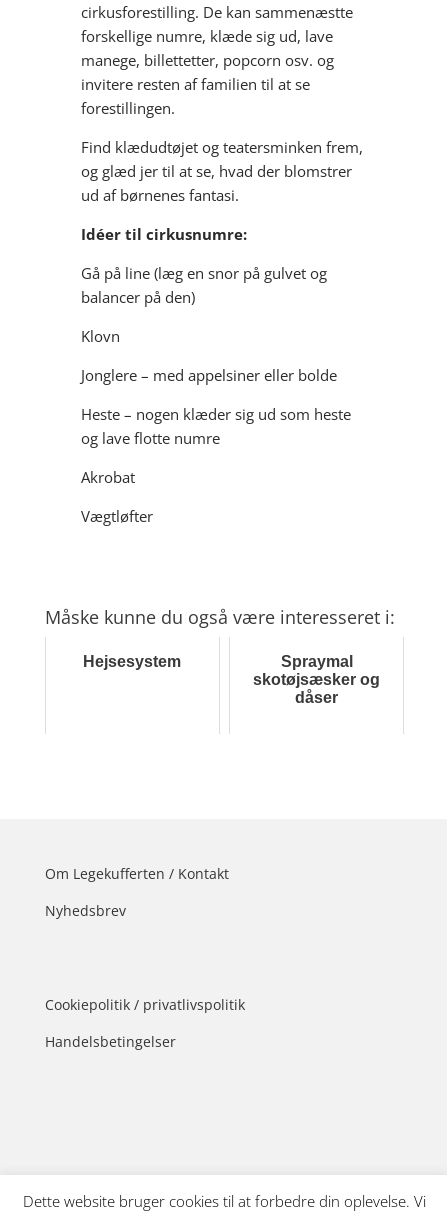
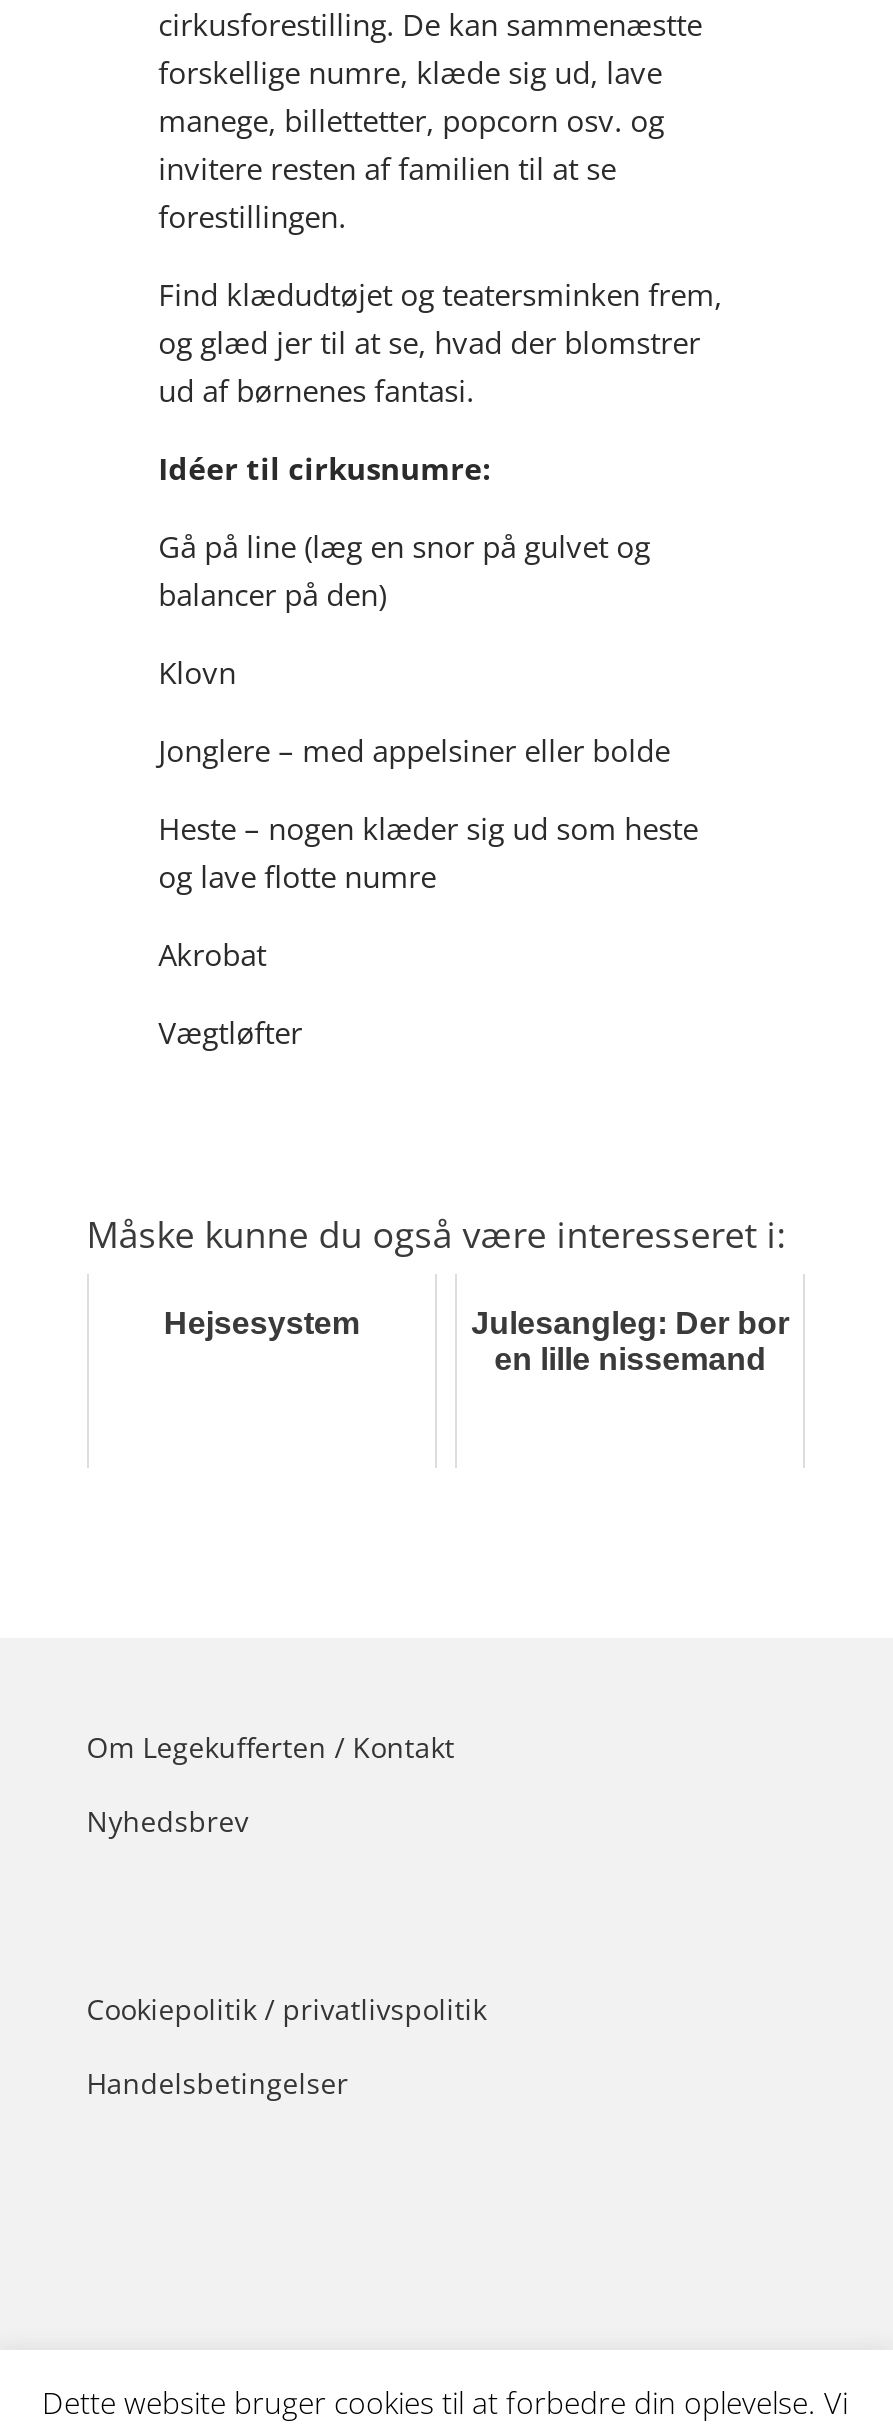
- Spraymal
- skotøjsæsker og
- dåser
+ Julesangleg: Der bor
+ en lille nissemand
